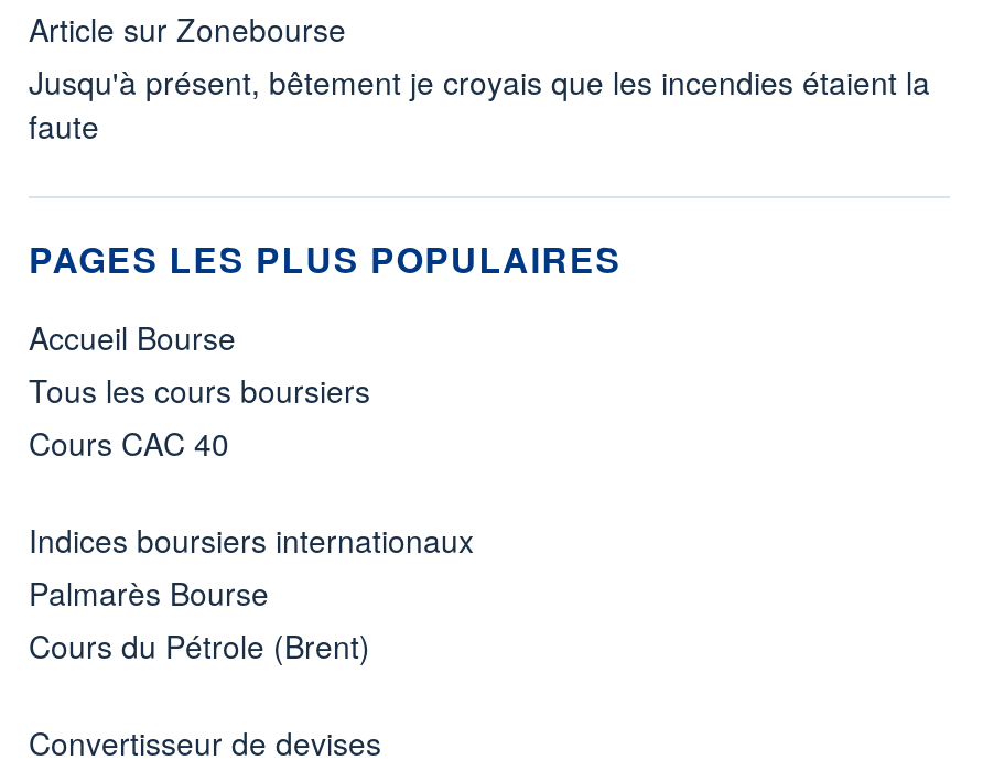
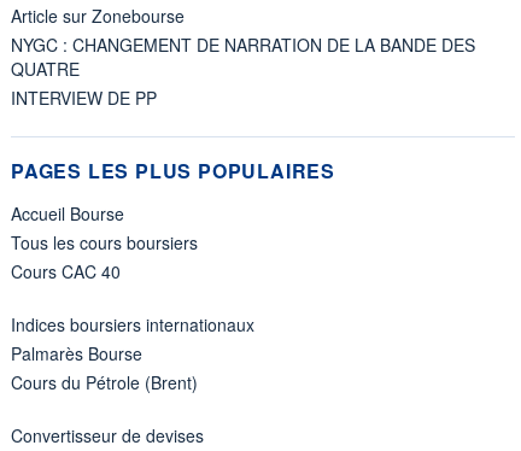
- Jusqu'à présent, bêtement je croyais que les incendies étaient la
- faute
+ NYGC : CHANGEMENT DE NARRATION DE LA BANDE DES
+ QUATRE
+ INTERVIEW DE PP
